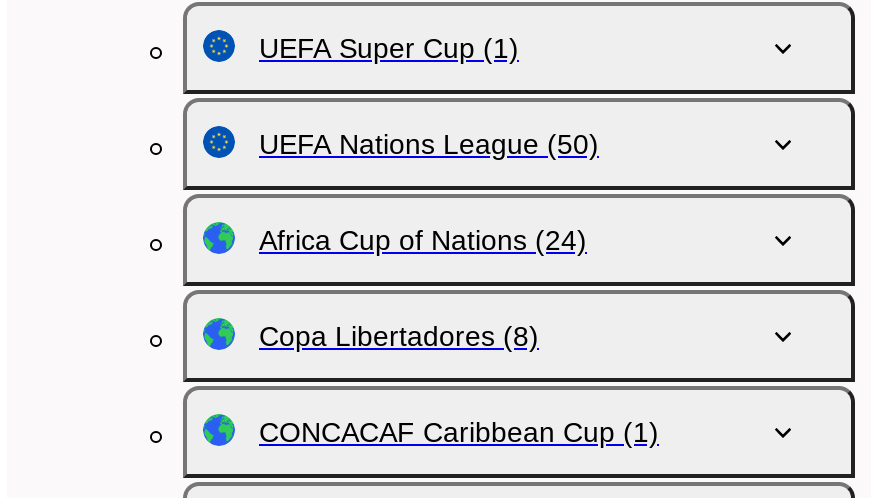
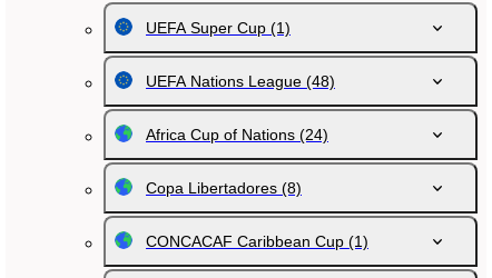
- UEFA Nations League (50)
+ UEFA Nations League (48)
